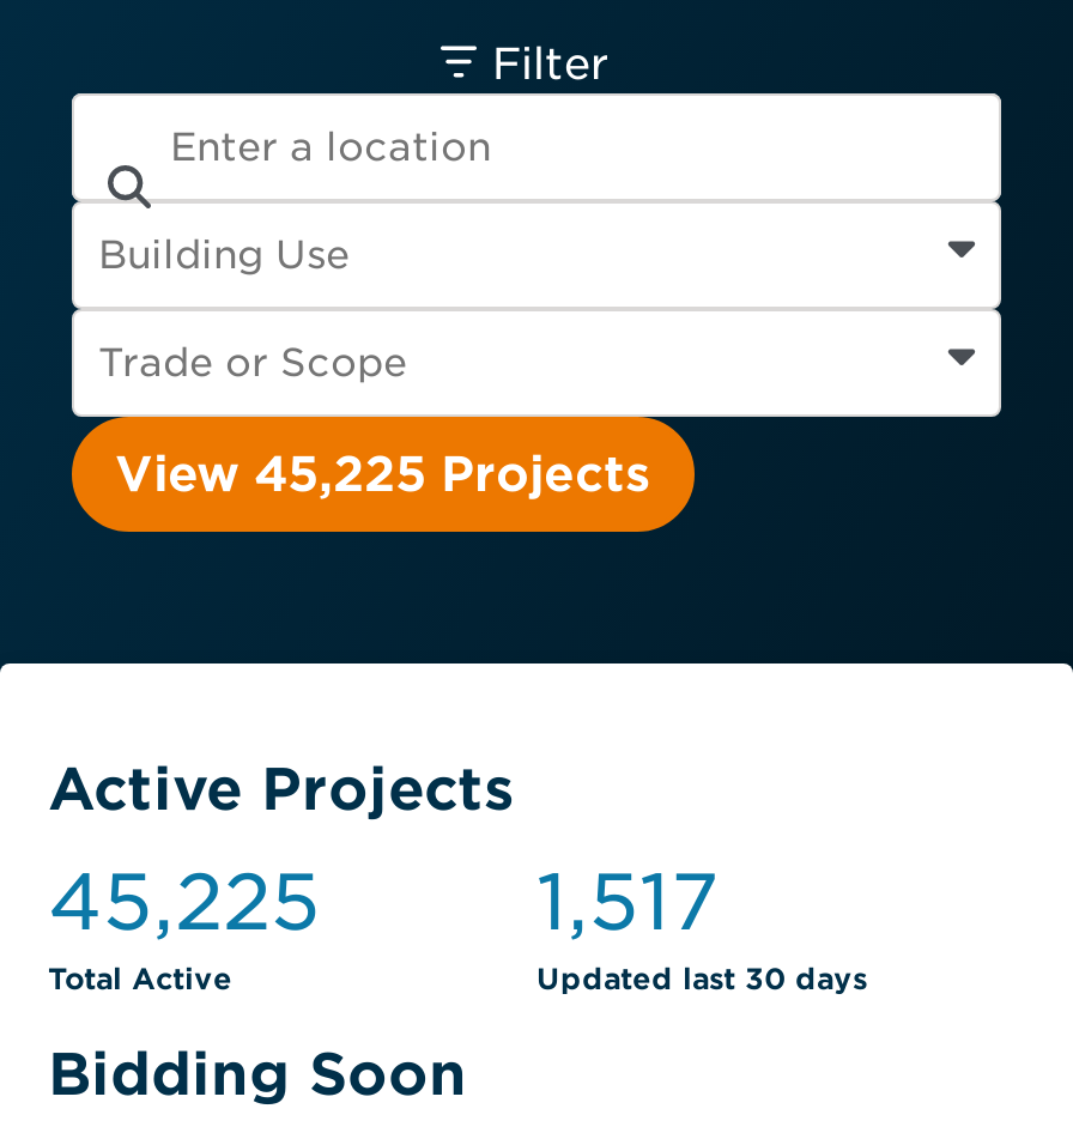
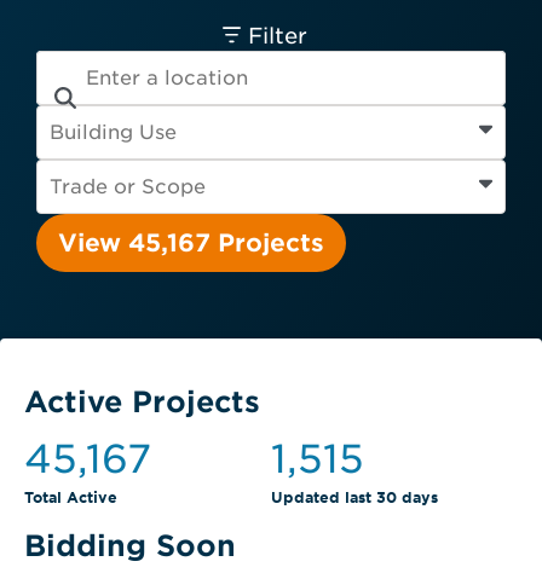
- View 45,225 Projects
+ View 45,167 Projects

- 45,225
+ 45,167

- 1,517
+ 1,515
